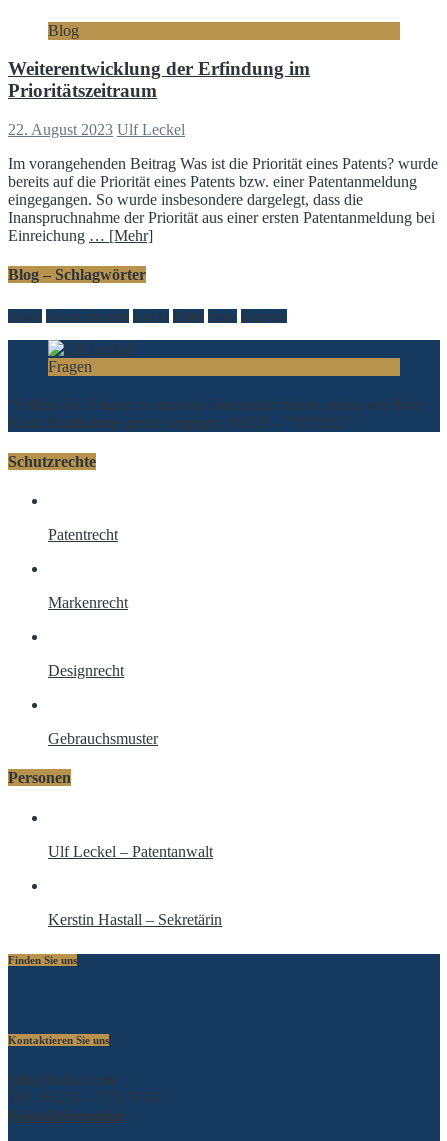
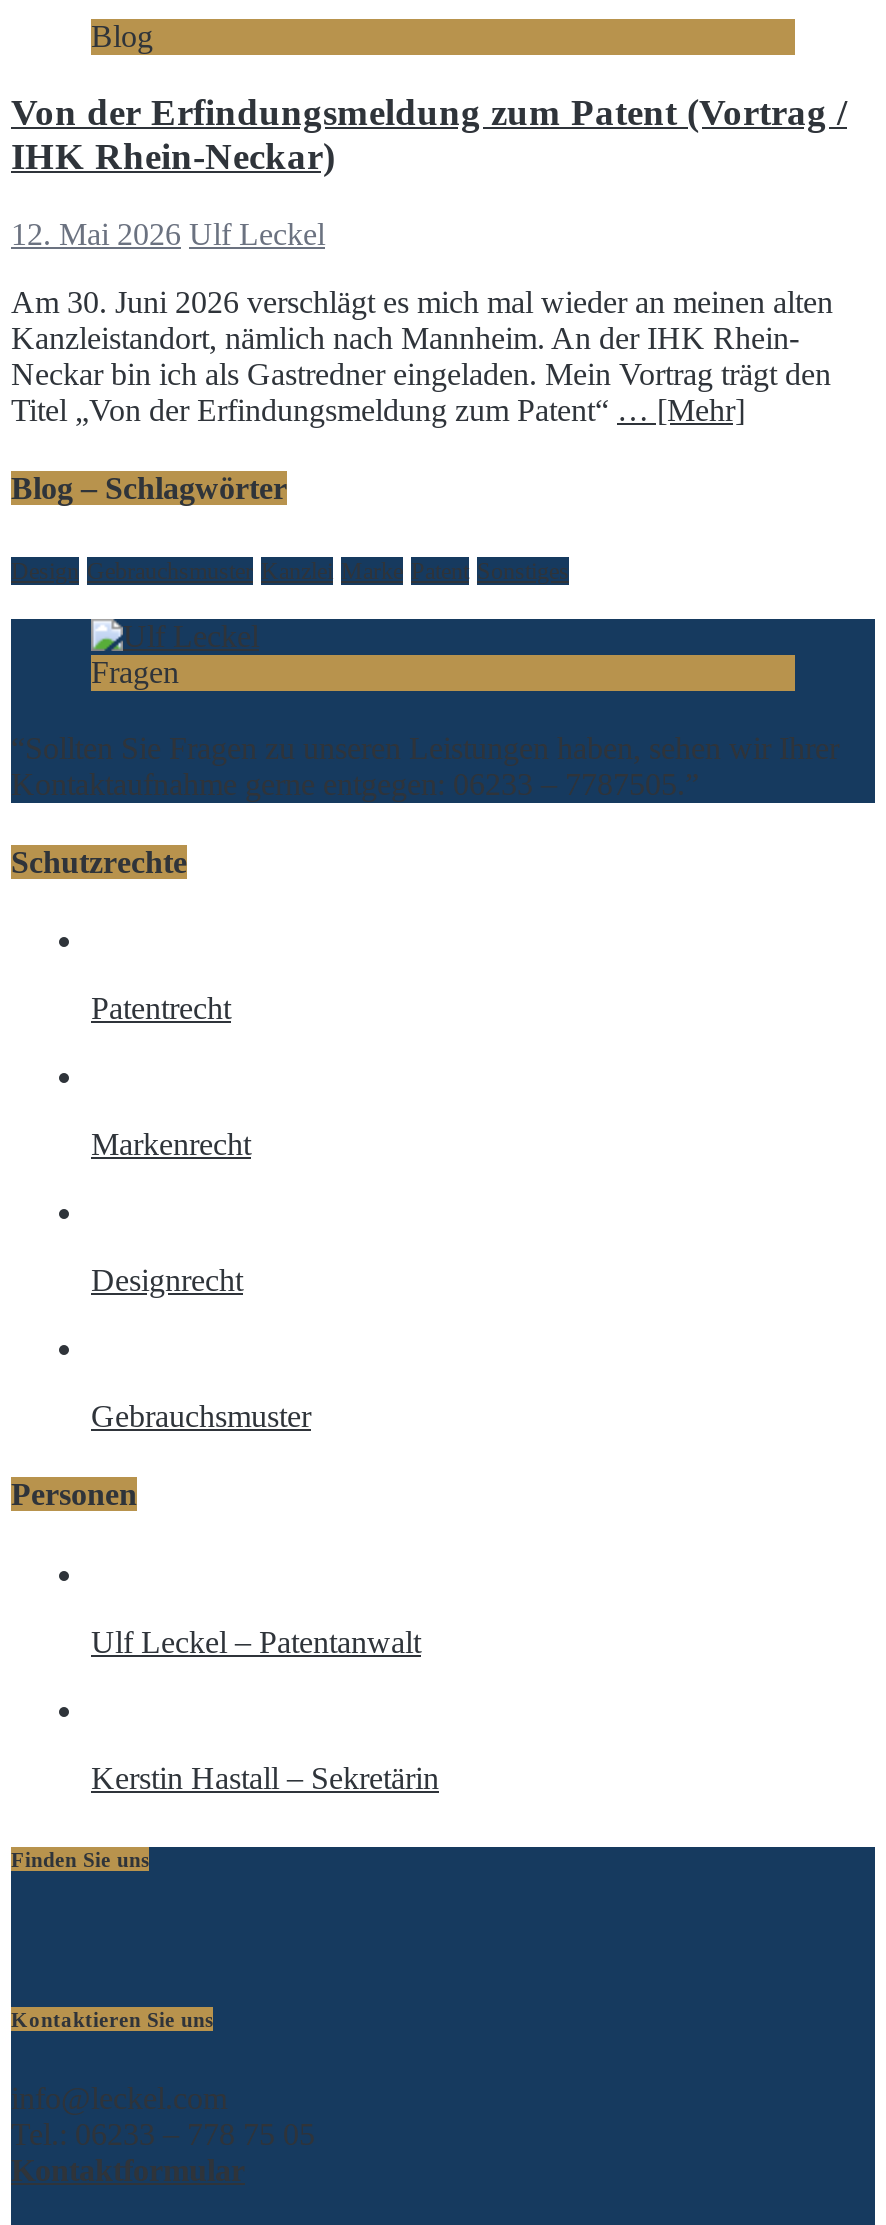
- Weiterentwicklung der Erfindung im
- Prioritätszeitraum
+ Von der Erfindungsmeldung zum Patent (Vortrag /
+ IHK Rhein-Neckar)

- 22. August 2023 Ulf Leckel
+ 12. Mai 2026 Ulf Leckel

- Im vorangehenden Beitrag Was ist die Priorität eines Patents? wurde
- bereits auf die Priorität eines Patents bzw. einer Patentanmeldung
- eingegangen. So wurde insbesondere dargelegt, dass die
- Inanspruchnahme der Priorität aus einer ersten Patentanmeldung bei
- Einreichung … [Mehr]
+ Am 30. Juni 2026 verschlägt es mich mal wieder an meinen alten
+ Kanzleistandort, nämlich nach Mannheim. An der IHK Rhein-
+ Neckar bin ich als Gastredner eingeladen. Mein Vortrag trägt den
+ Titel „Von der Erfindungsmeldung zum Patent“… [Mehr]
